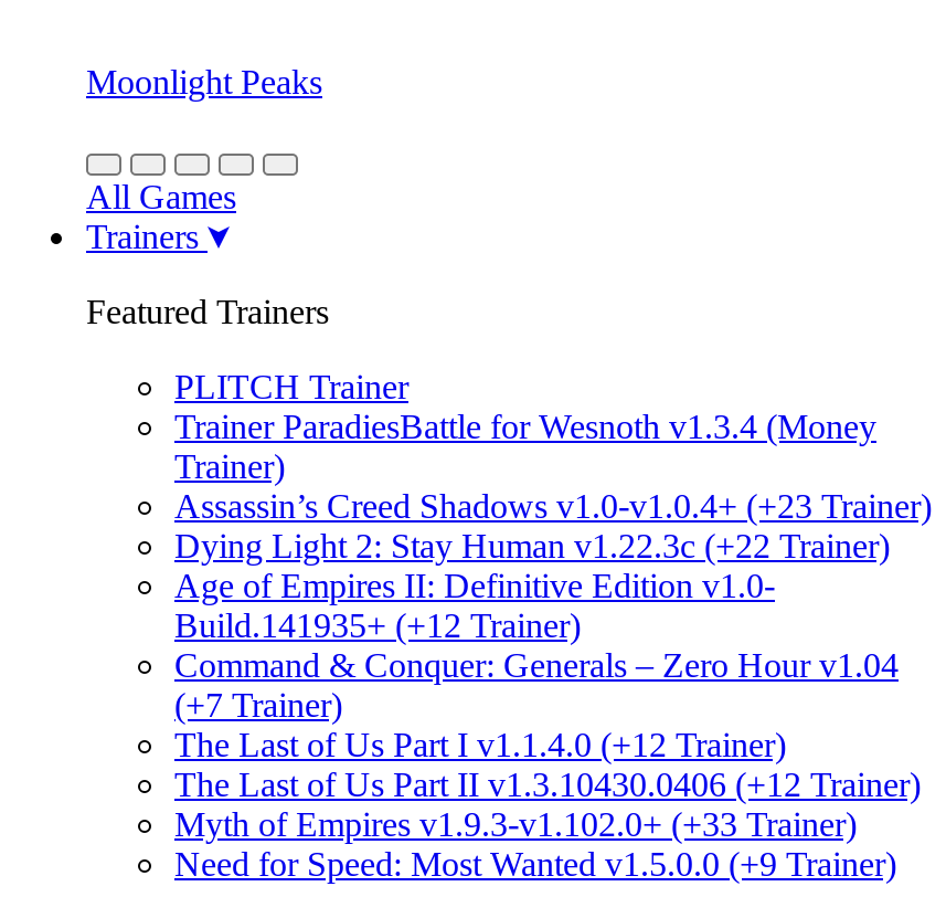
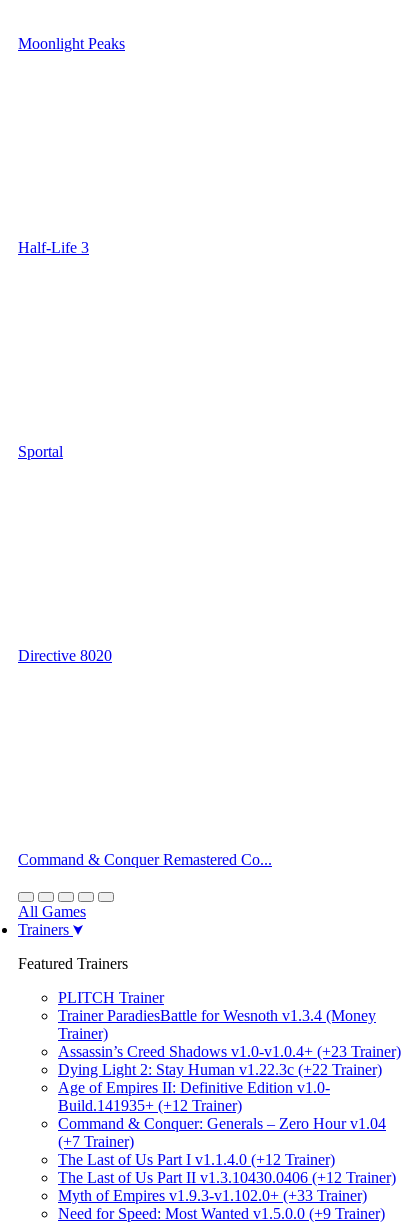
+ Half-Life 3

+ Sportal

+ Directive 8020

+ Command & Conquer Remastered Co...
